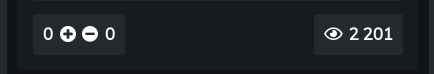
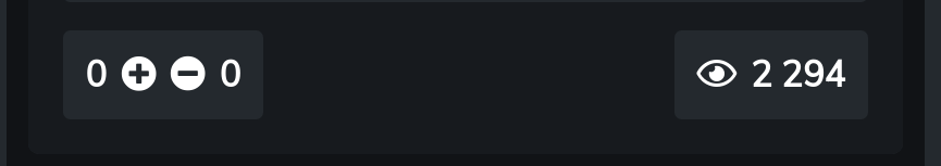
- 2 201
+ 2 294
